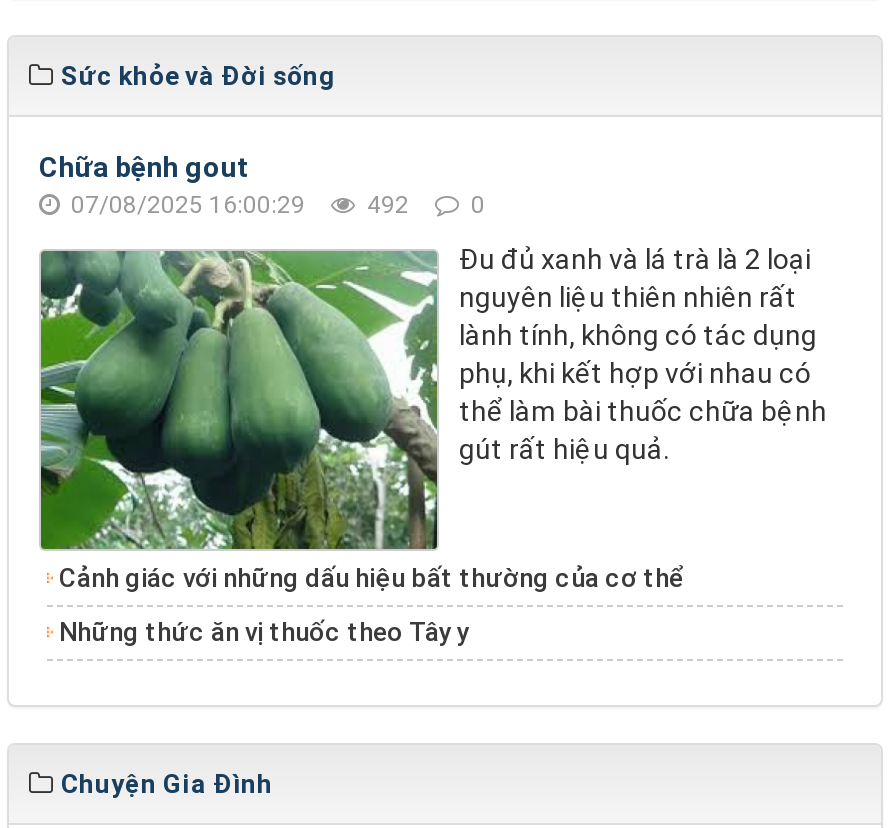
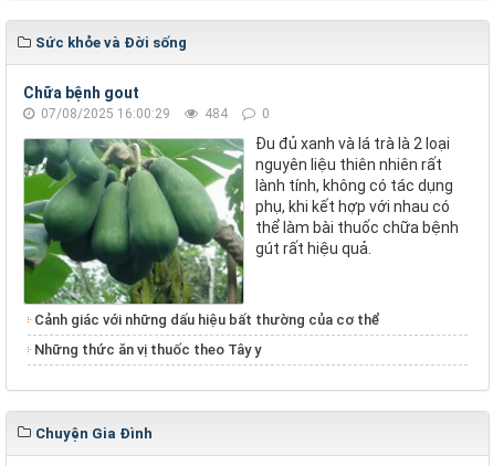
- 07/08/2025 16:00:29 492 0
+ 07/08/2025 16:00:29 484 0
